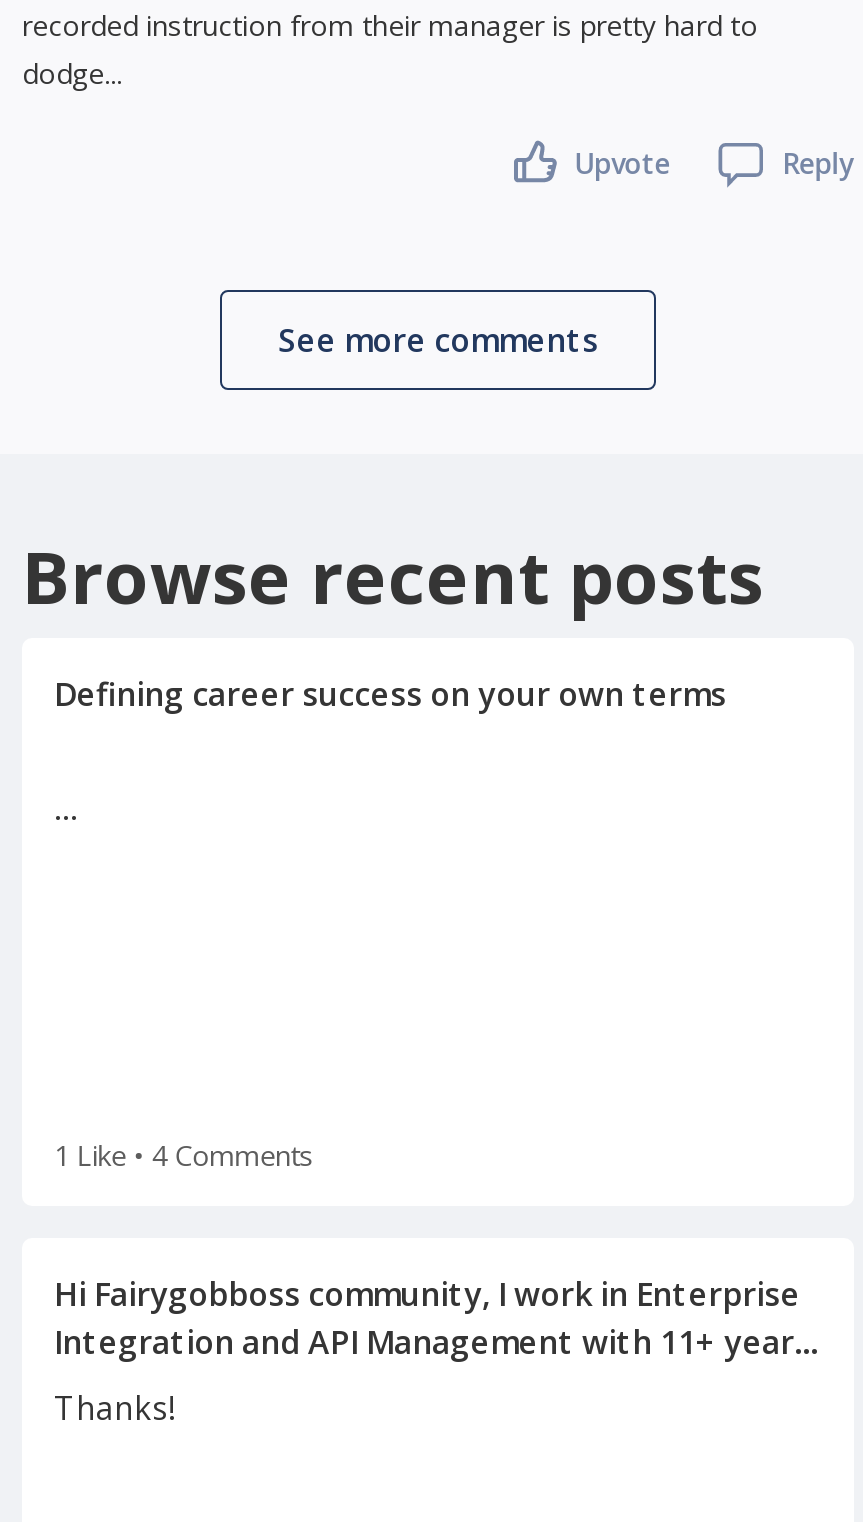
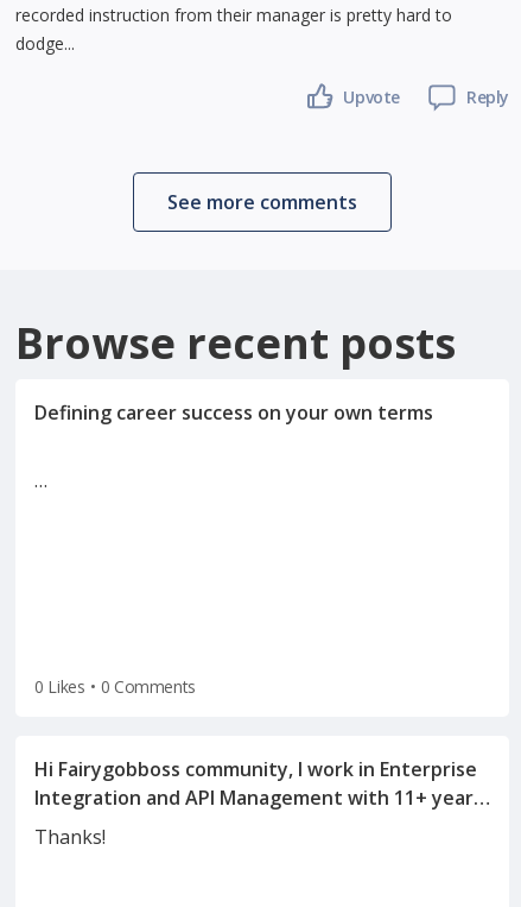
- 1 Like • 4 Comments
+ 0 Likes • 0 Comments
